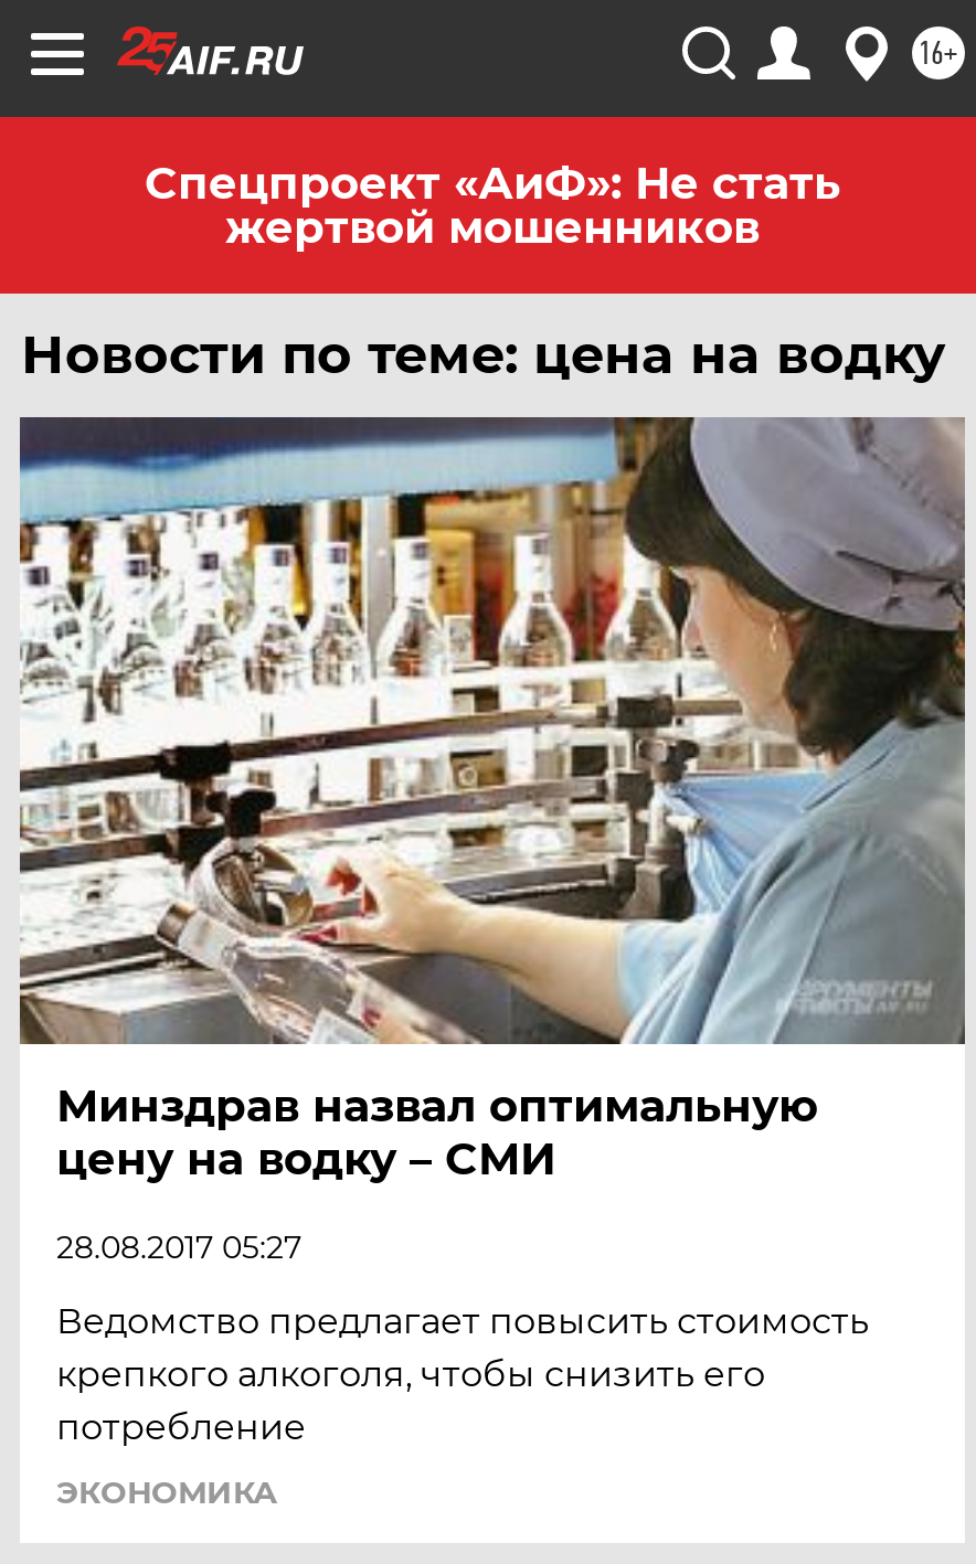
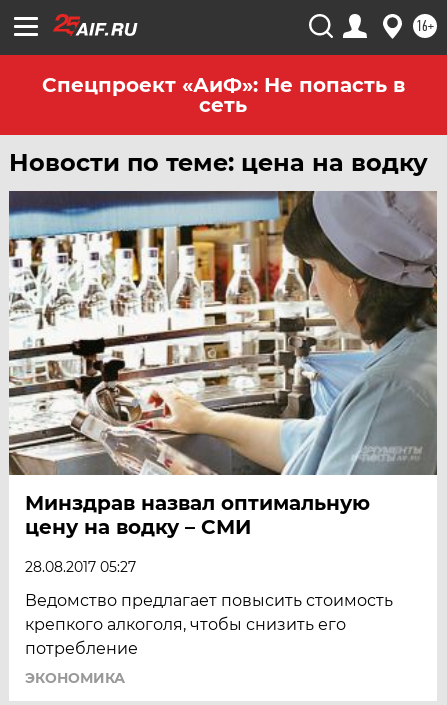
- Спецпроект «АиФ»: Не стать
- жертвой мошенников
+ Спецпроект «АиФ»: Не попасть в
+ сеть
